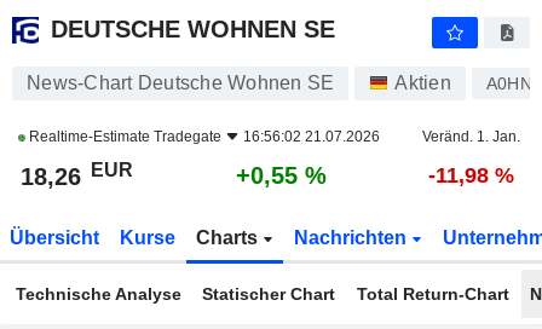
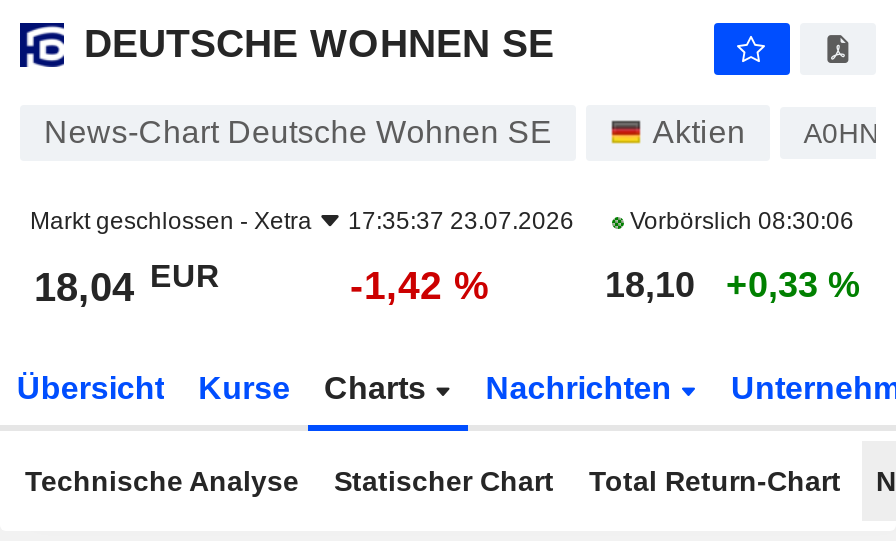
- Realtime-Estimate Tradegate
- 16:56:02 21.07.2026
- Veränd. 1. Jan.
+ Markt geschlossen - Xetra
+ 17:35:37 23.07.2026
+ Vorbörslich 08:30:06

- 18,26 EUR
- +0,55 %
- -11,98 %
+ 18,04 EUR
+ -1,42 %
+ 18,10
+ +0,33 %
